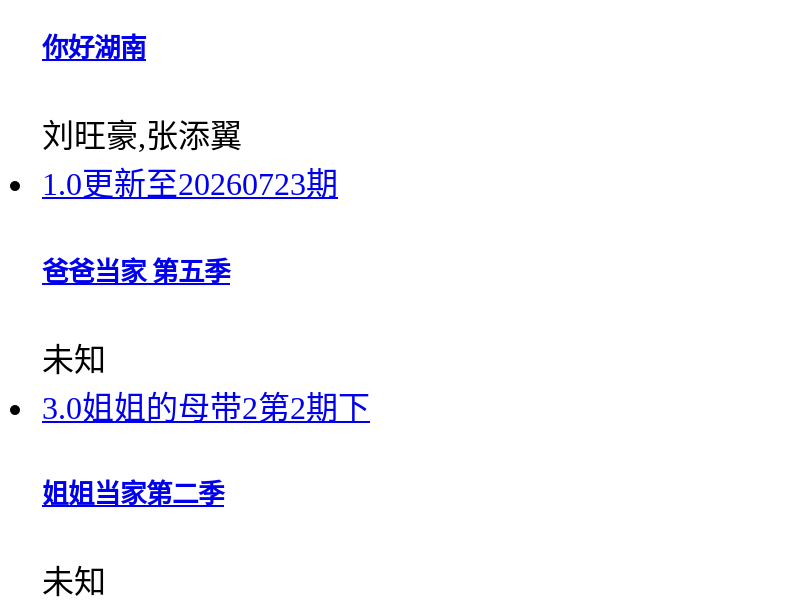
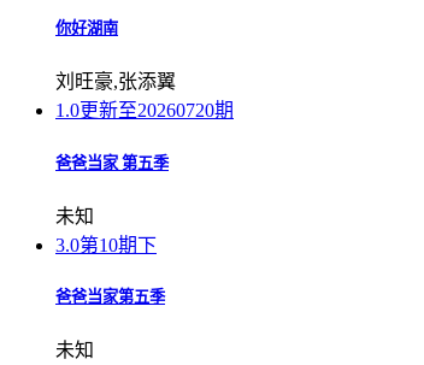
- 1.0更新至20260723期
+ 1.0更新至20260720期

- 3.0姐姐的母带2第2期下
+ 3.0第10期下

- 姐姐当家第二季
+ 爸爸当家第五季
